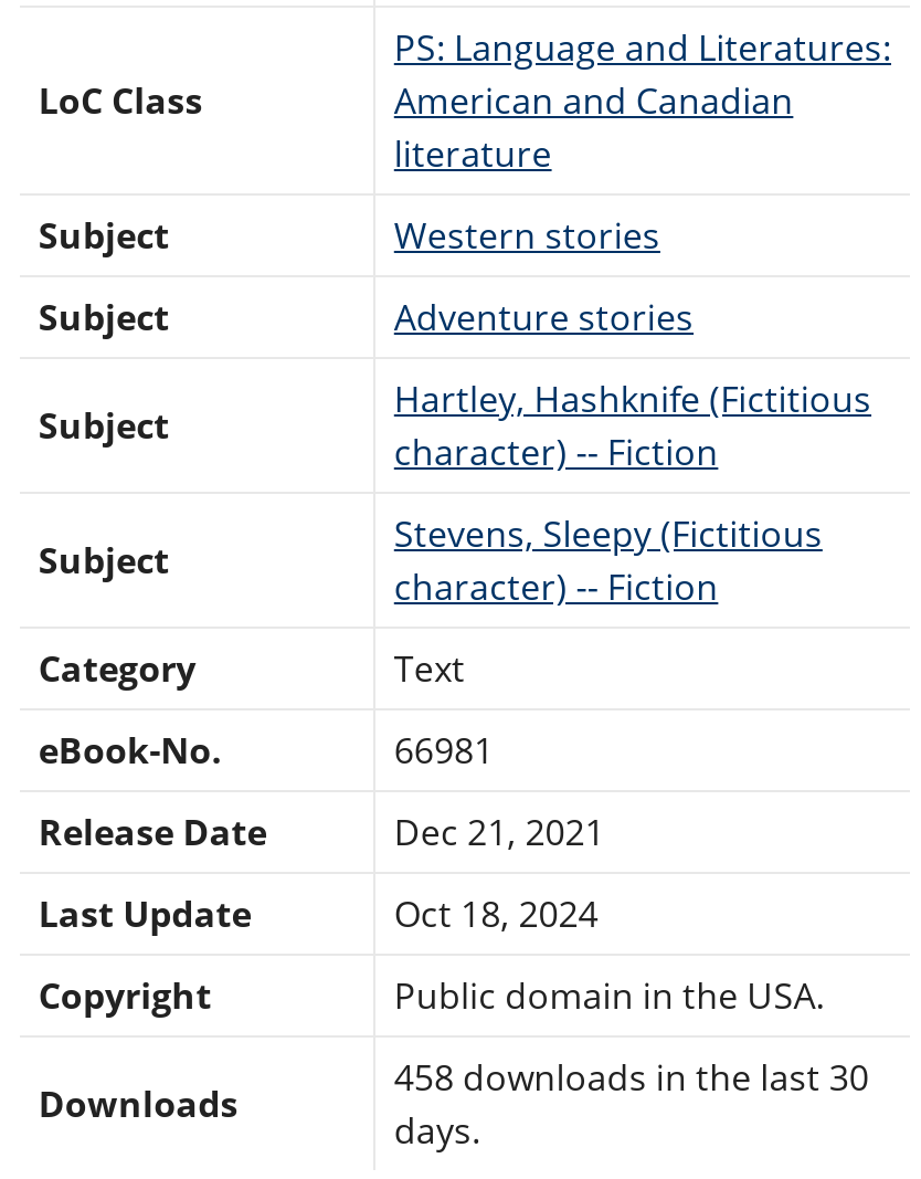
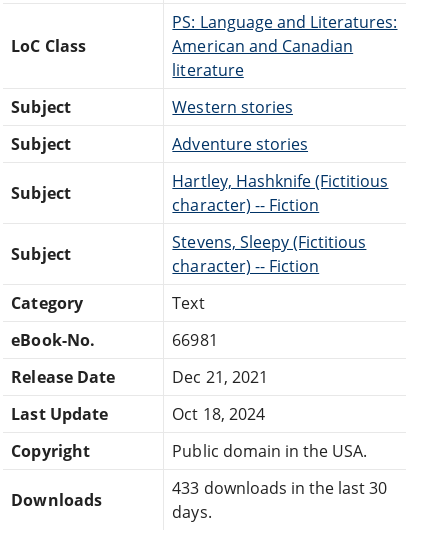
- 458 downloads in the last 30
+ 433 downloads in the last 30
